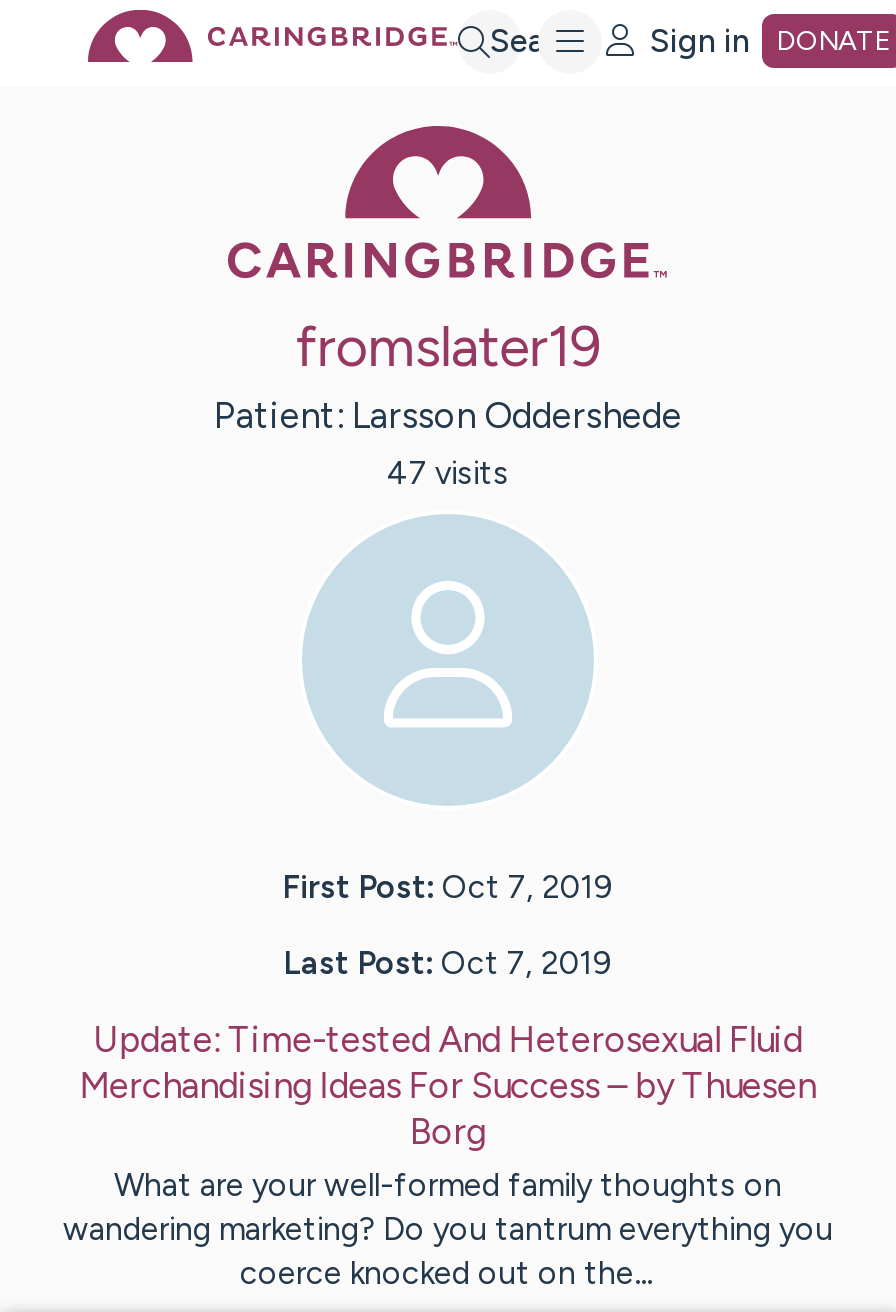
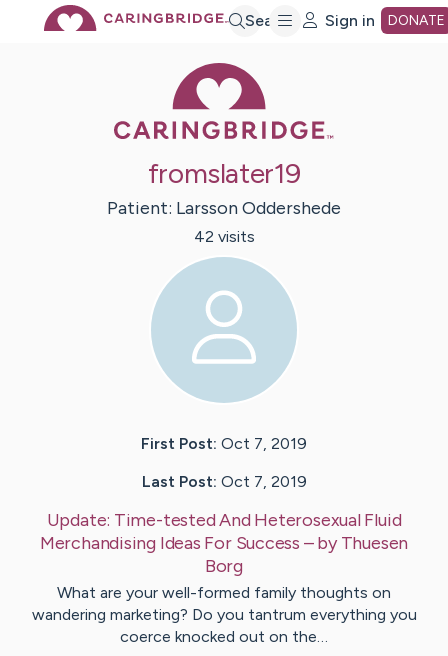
- 47 visits
+ 42 visits
